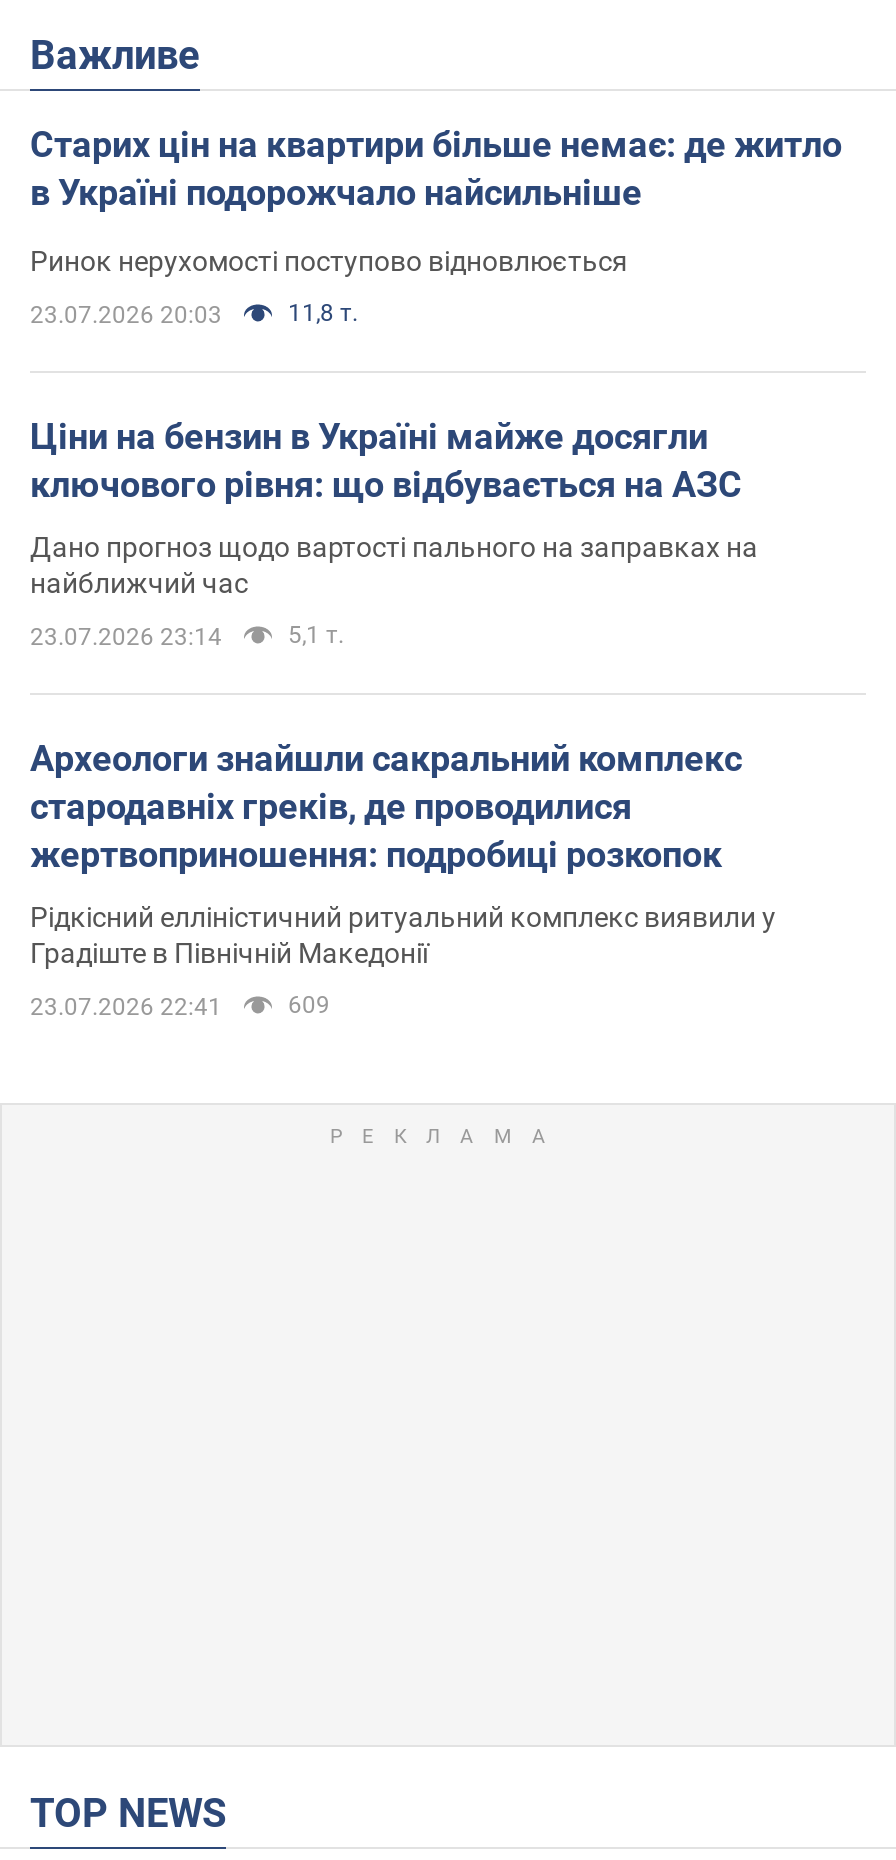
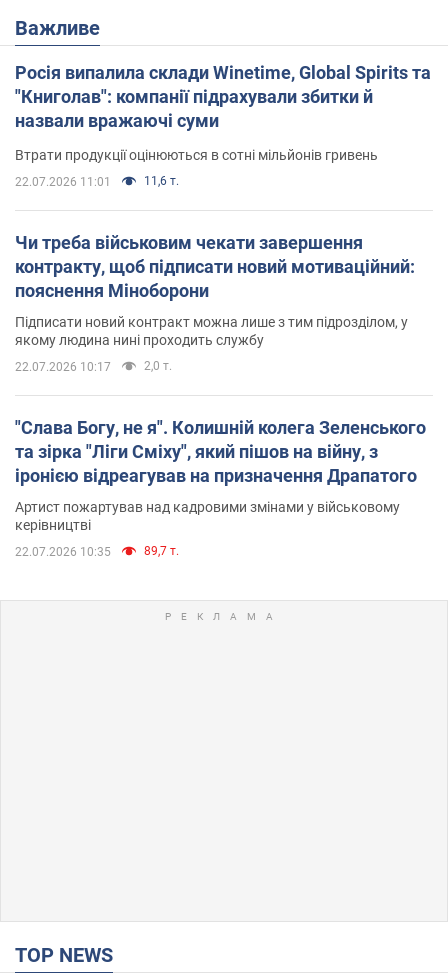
- Старих цін на квартири більше немає: де житло
- в Україні подорожчало найсильніше
+ Росія випалила склади Winetime, Global Spirits та
+ "Книголав": компанії підрахували збитки й
+ назвали вражаючі суми

- Ринок нерухомості поступово відновлюється
+ Втрати продукції оцінюються в сотні мільйонів гривень

- 23.07.2026 20:03
- 11,8 т.
+ 22.07.2026 11:01
+ 11,6 т.

- Ціни на бензин в Україні майже досягли
- ключового рівня: що відбувається на АЗС
+ Чи треба військовим чекати завершення
+ контракту, щоб підписати новий мотиваційний:
+ пояснення Міноборони

- Дано прогноз щодо вартості пального на заправках на
- найближчий час
+ Підписати новий контракт можна лише з тим підрозділом, у
+ якому людина нині проходить службу

- 23.07.2026 23:14
- 5,1 т.
+ 22.07.2026 10:17
+ 2,0 т.

- Археологи знайшли сакральний комплекс
- стародавніх греків, де проводилися
- жертвоприношення: подробиці розкопок
+ "Слава Богу, не я". Колишній колега Зеленського
+ та зірка "Ліги Сміху", який пішов на війну, з
+ іронією відреагував на призначення Драпатого

- Рідкісний елліністичний ритуальний комплекс виявили у
- Градіште в Північній Македонії
+ Артист пожартував над кадровими змінами у військовому
+ керівництві

- 23.07.2026 22:41
- 609
+ 22.07.2026 10:35
+ 89,7 т.
